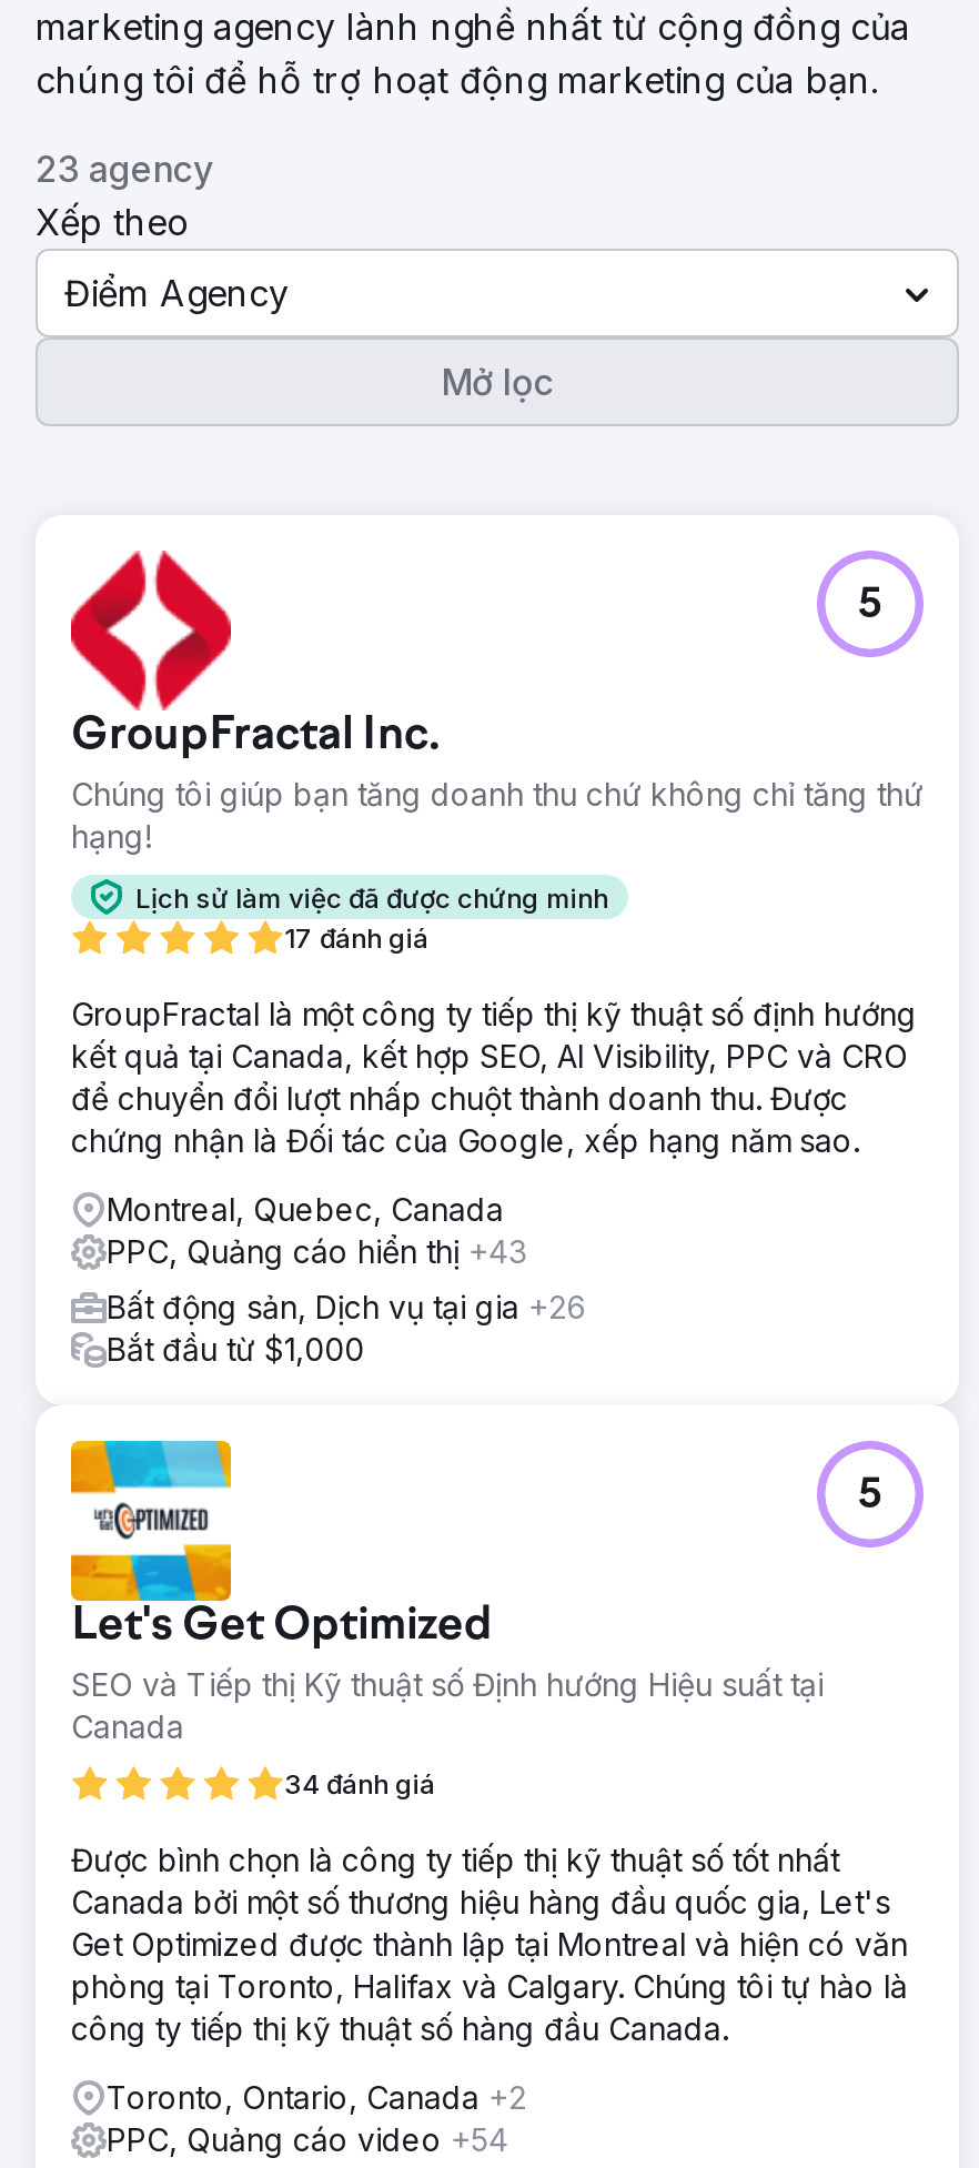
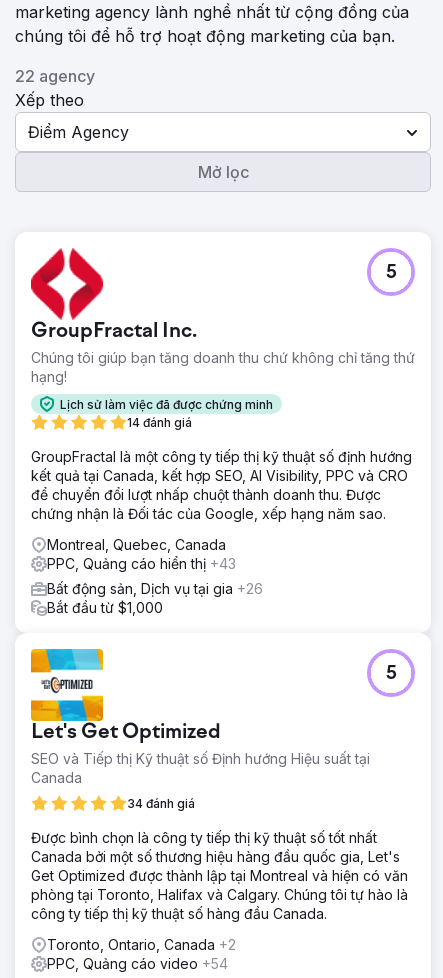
- 23 agency
+ 22 agency

- 17 đánh giá
+ 14 đánh giá
